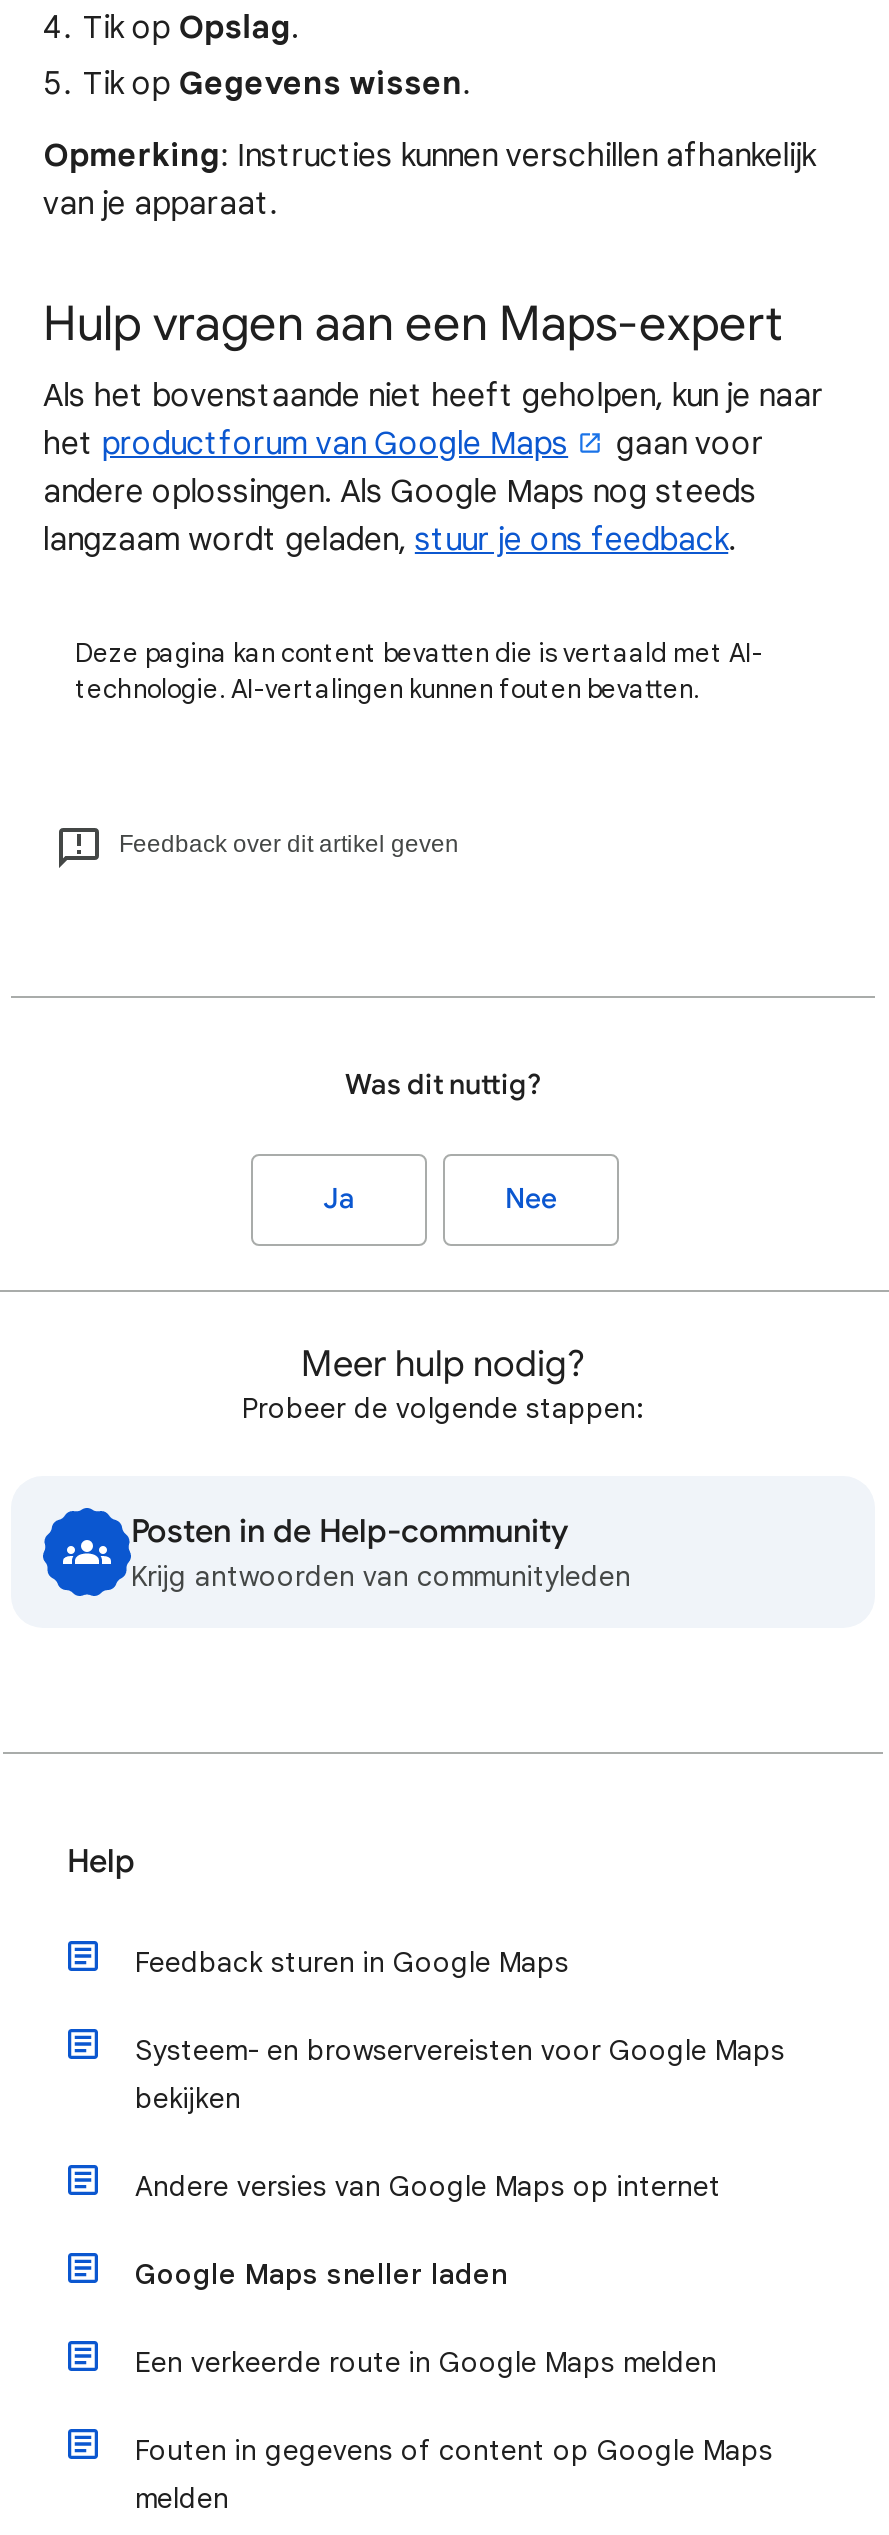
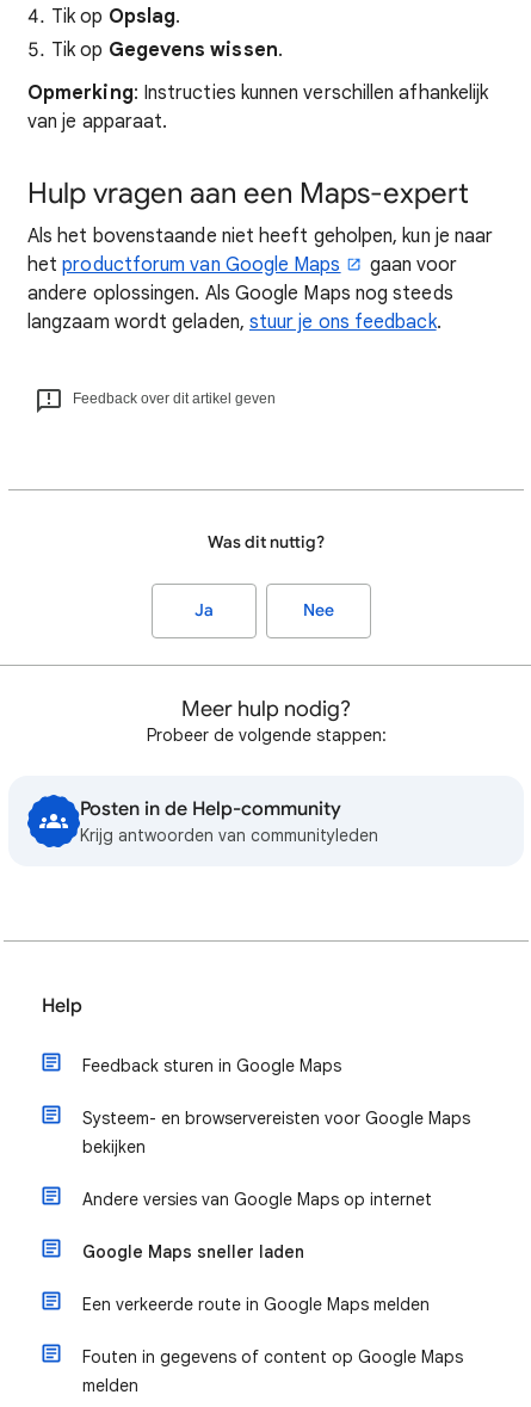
- Deze pagina kan content bevatten die is vertaald met AI-
- technologie. AI-vertalingen kunnen fouten bevatten.
